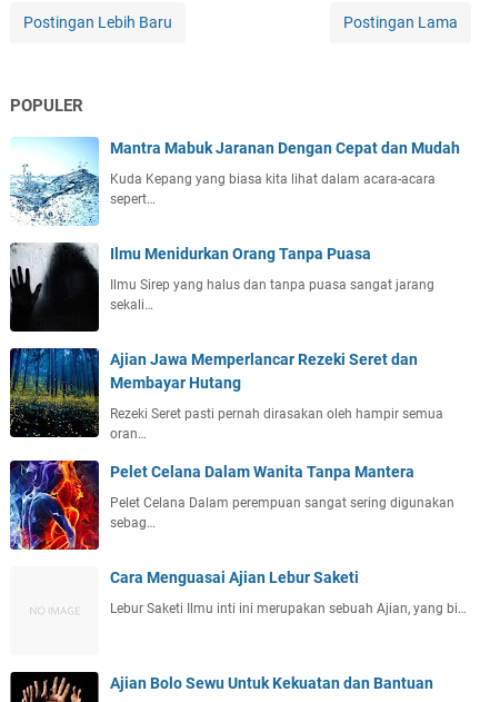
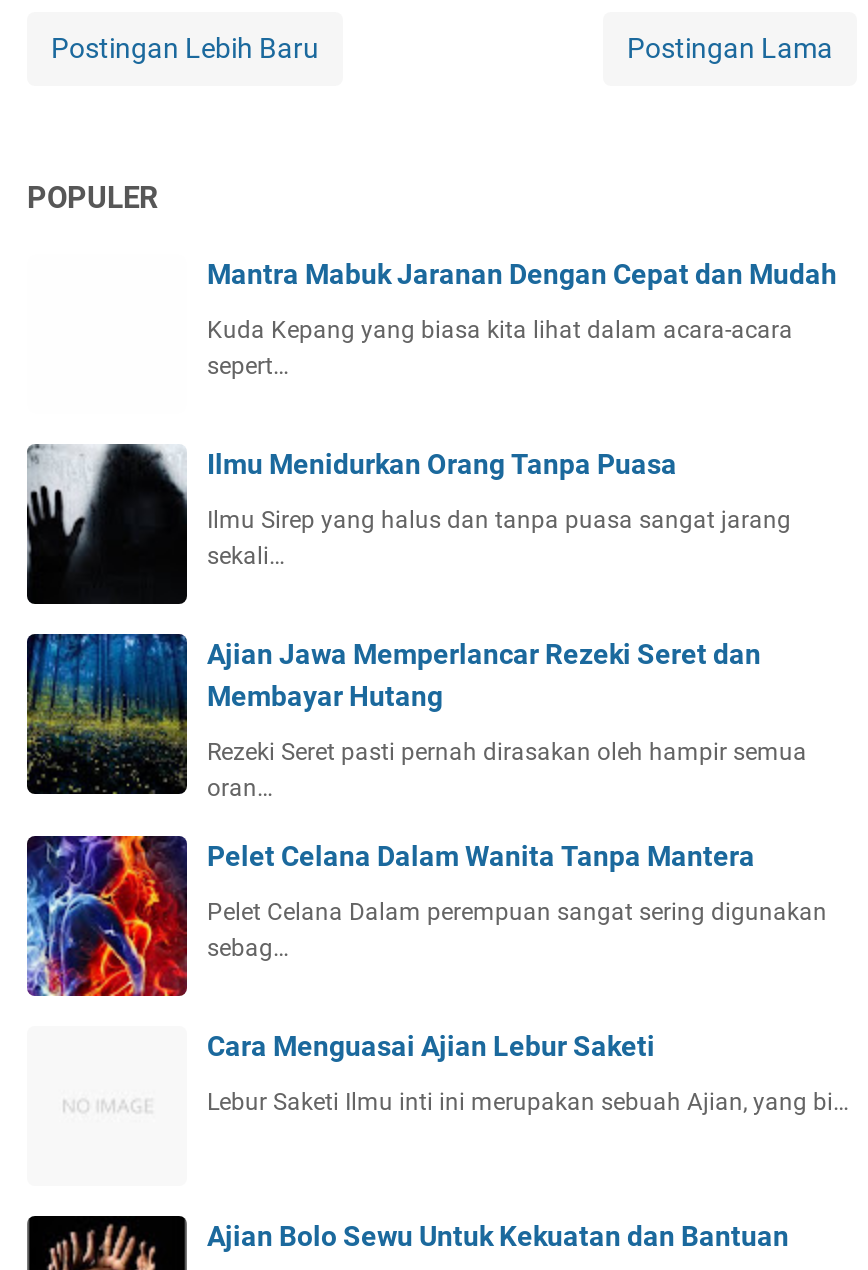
- [image]
